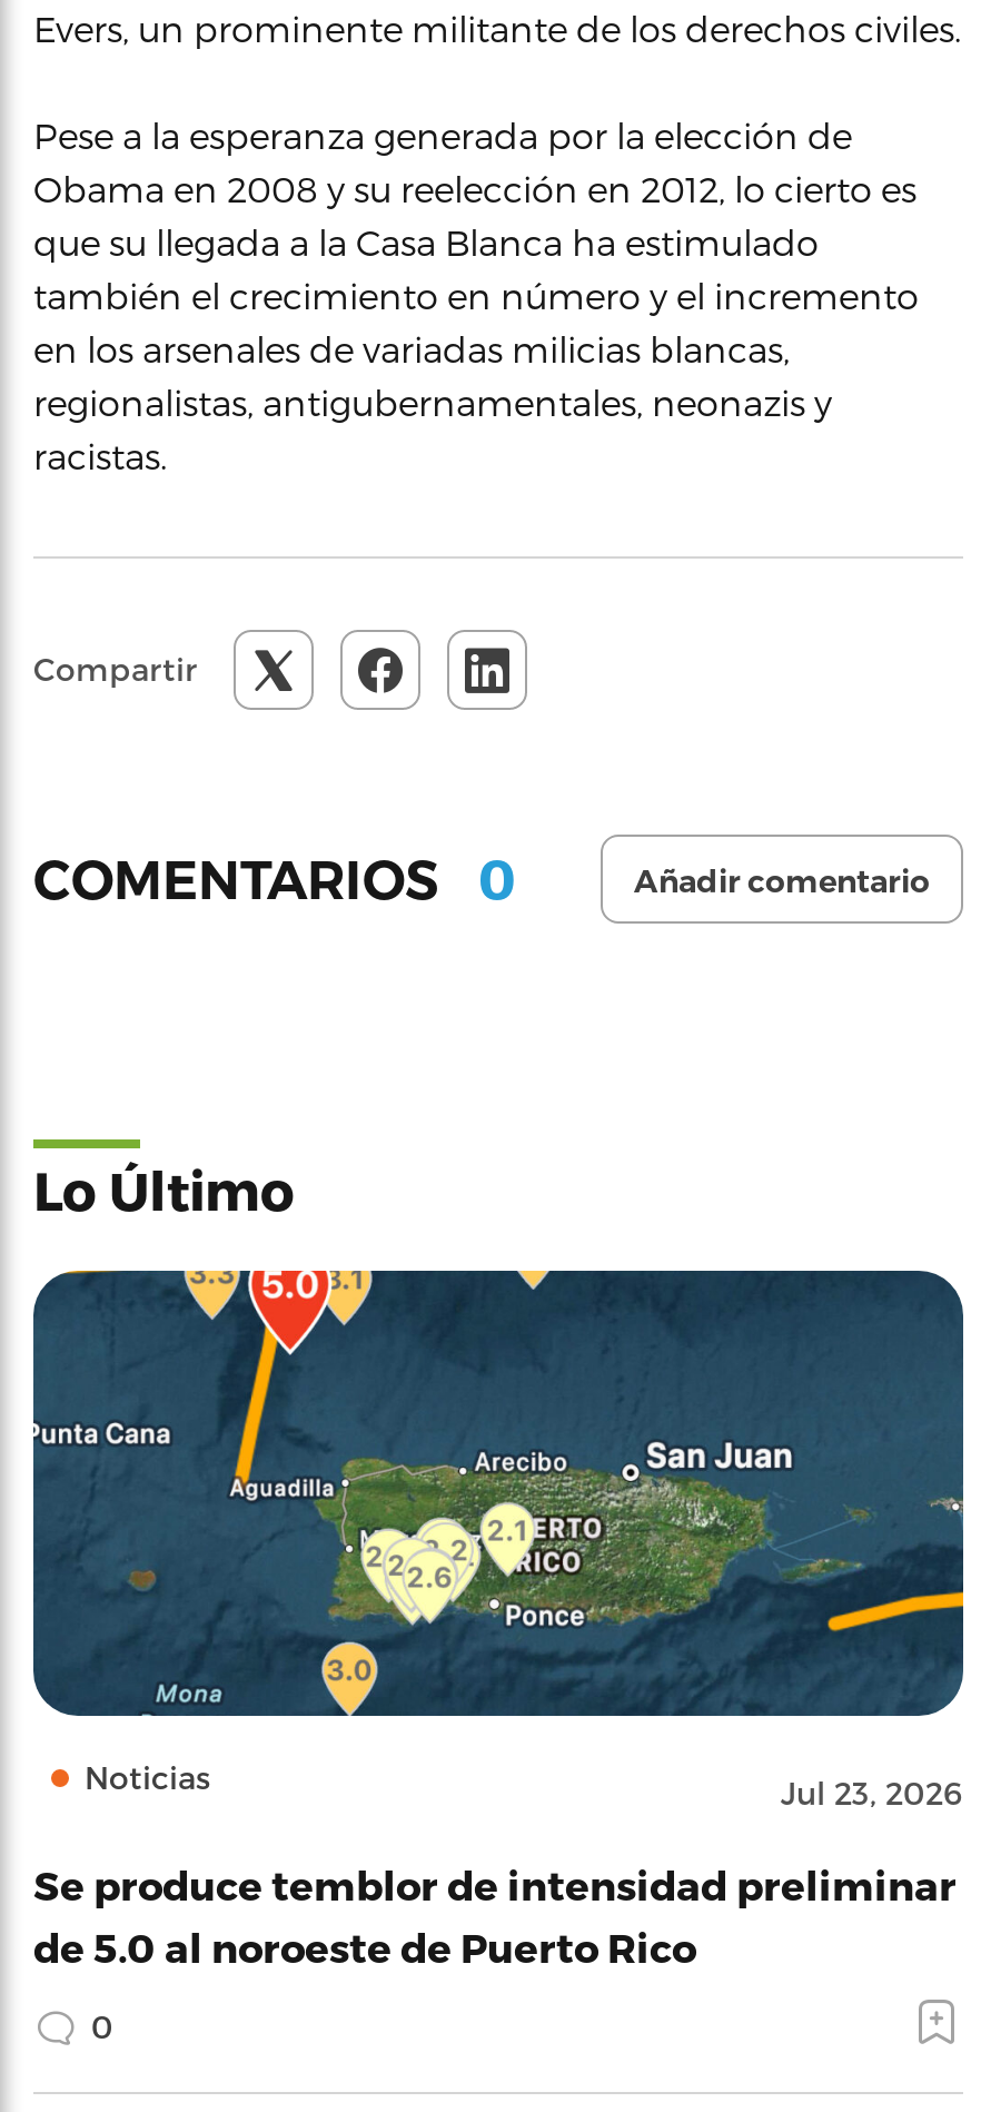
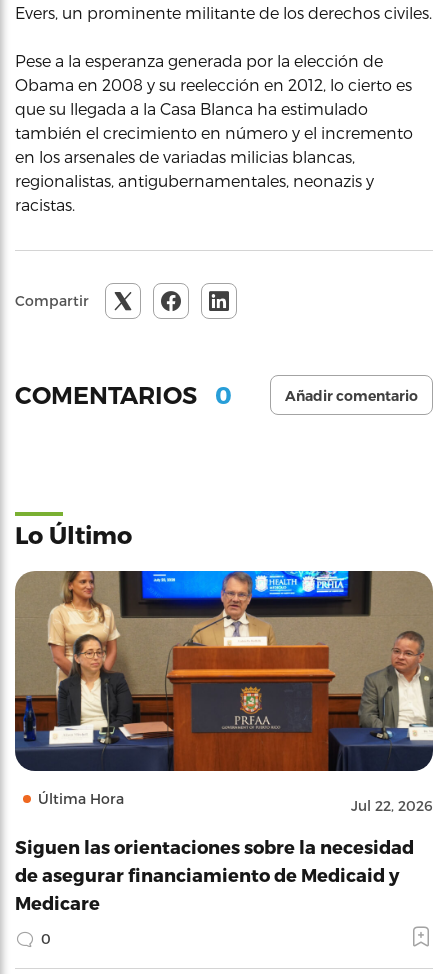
- [image]
- Noticias
- Jul 23, 2026
+ [image]
+ Última Hora
+ Jul 22, 2026

- Se produce temblor de intensidad preliminar
- de 5.0 al noroeste de Puerto Rico
+ Siguen las orientaciones sobre la necesidad
+ de asegurar financiamiento de Medicaid y
+ Medicare
